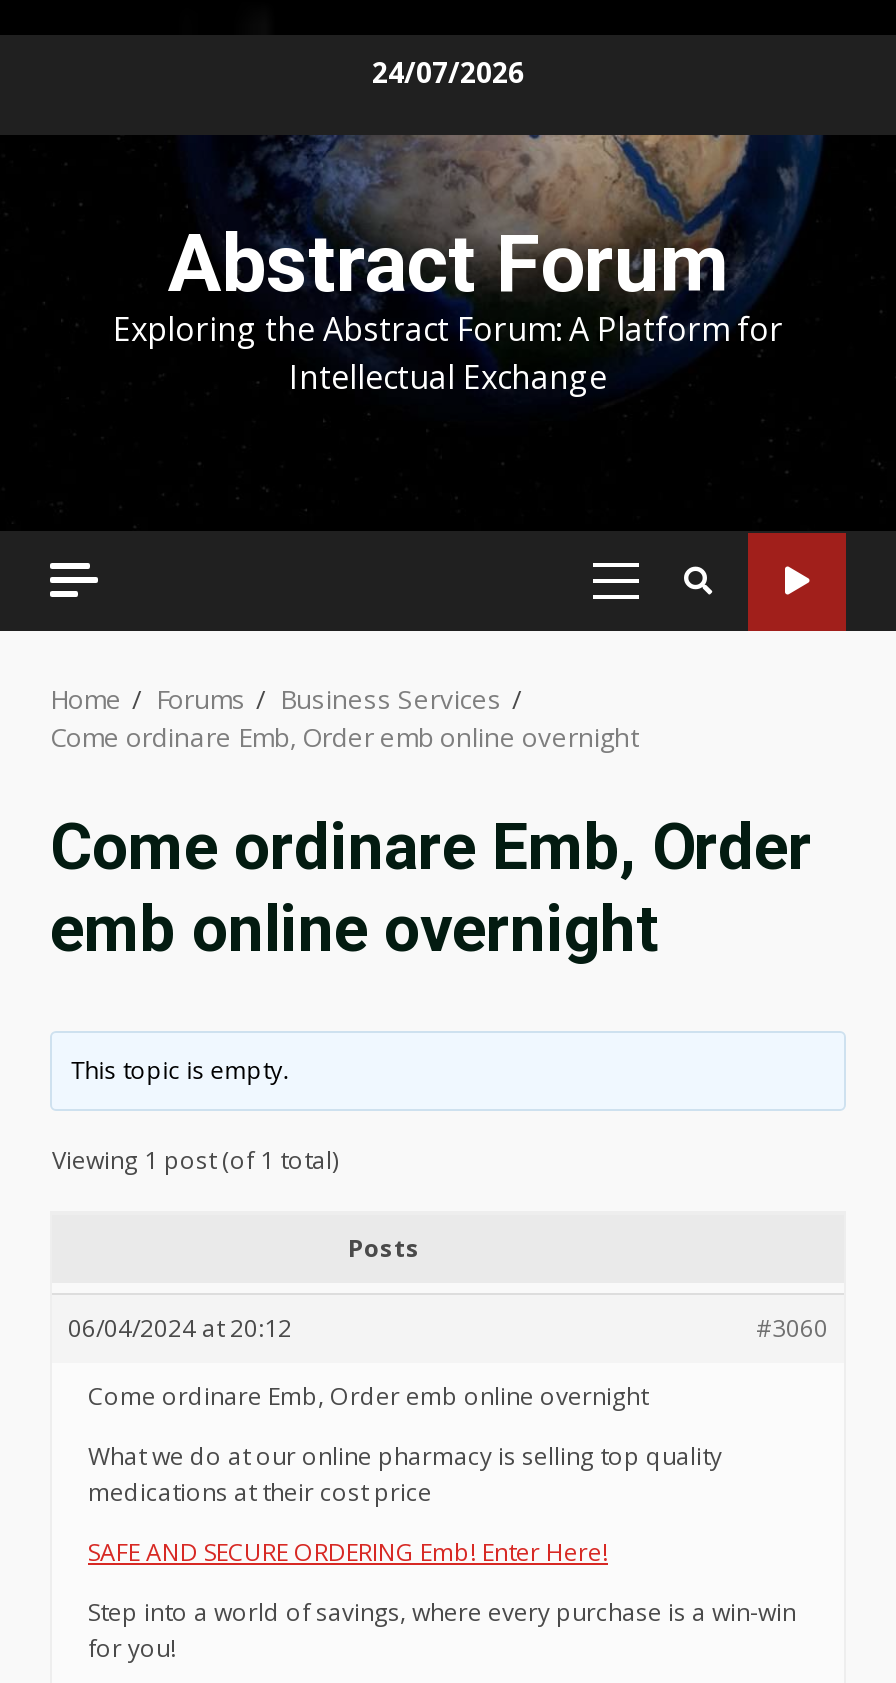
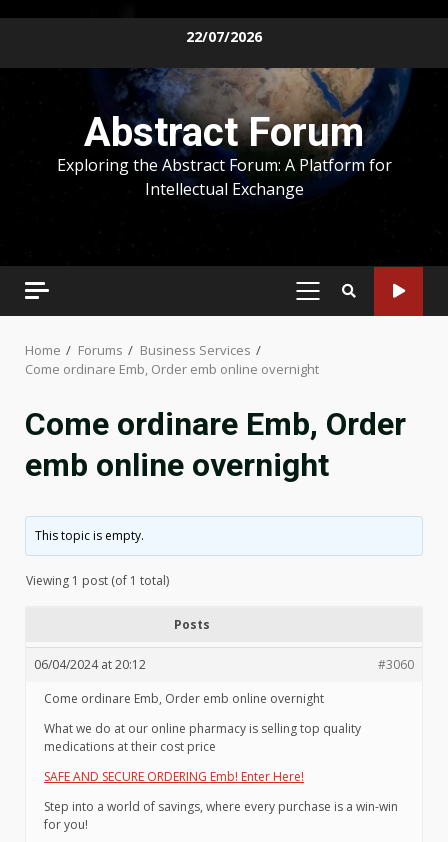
- 24/07/2026
+ 22/07/2026
